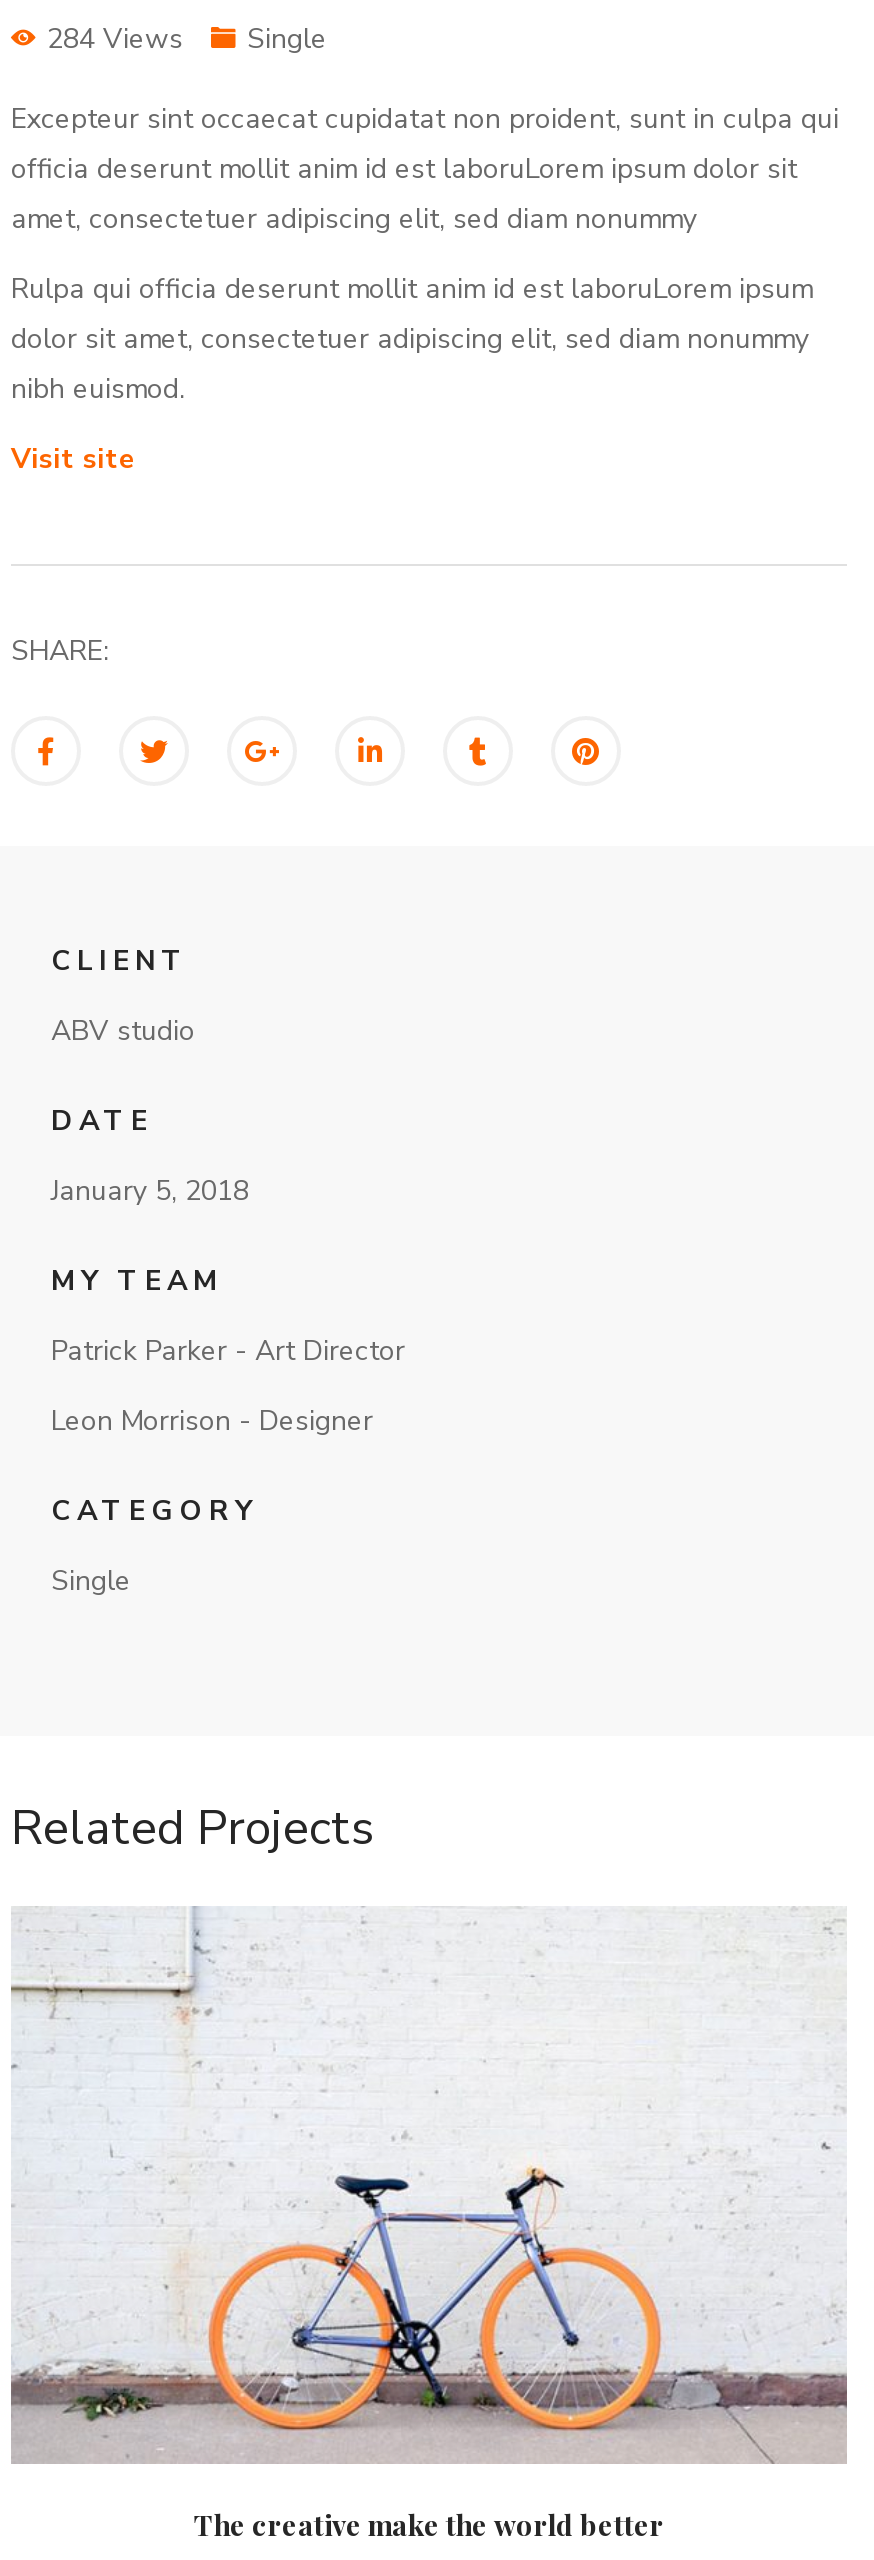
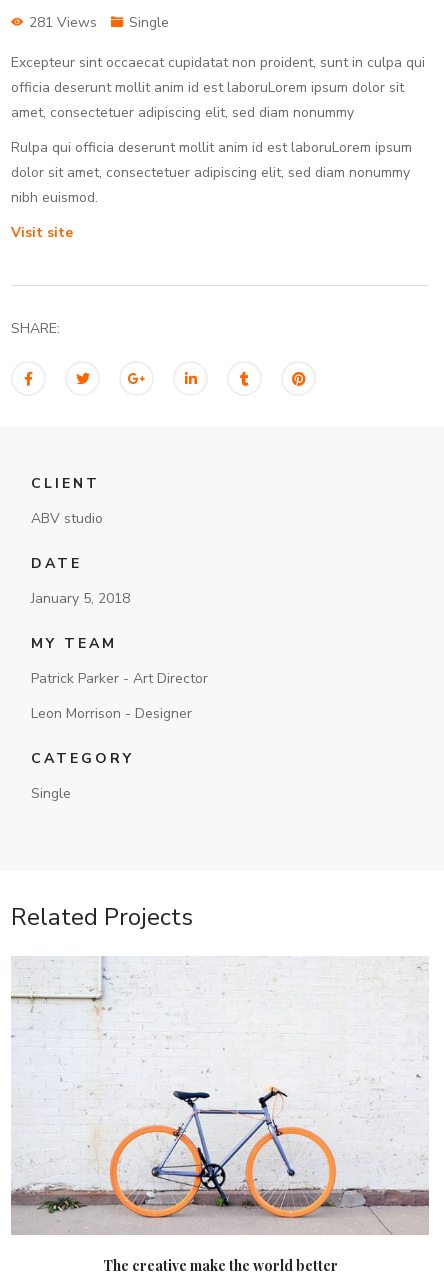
- 284 Views Single
+ 281 Views Single
